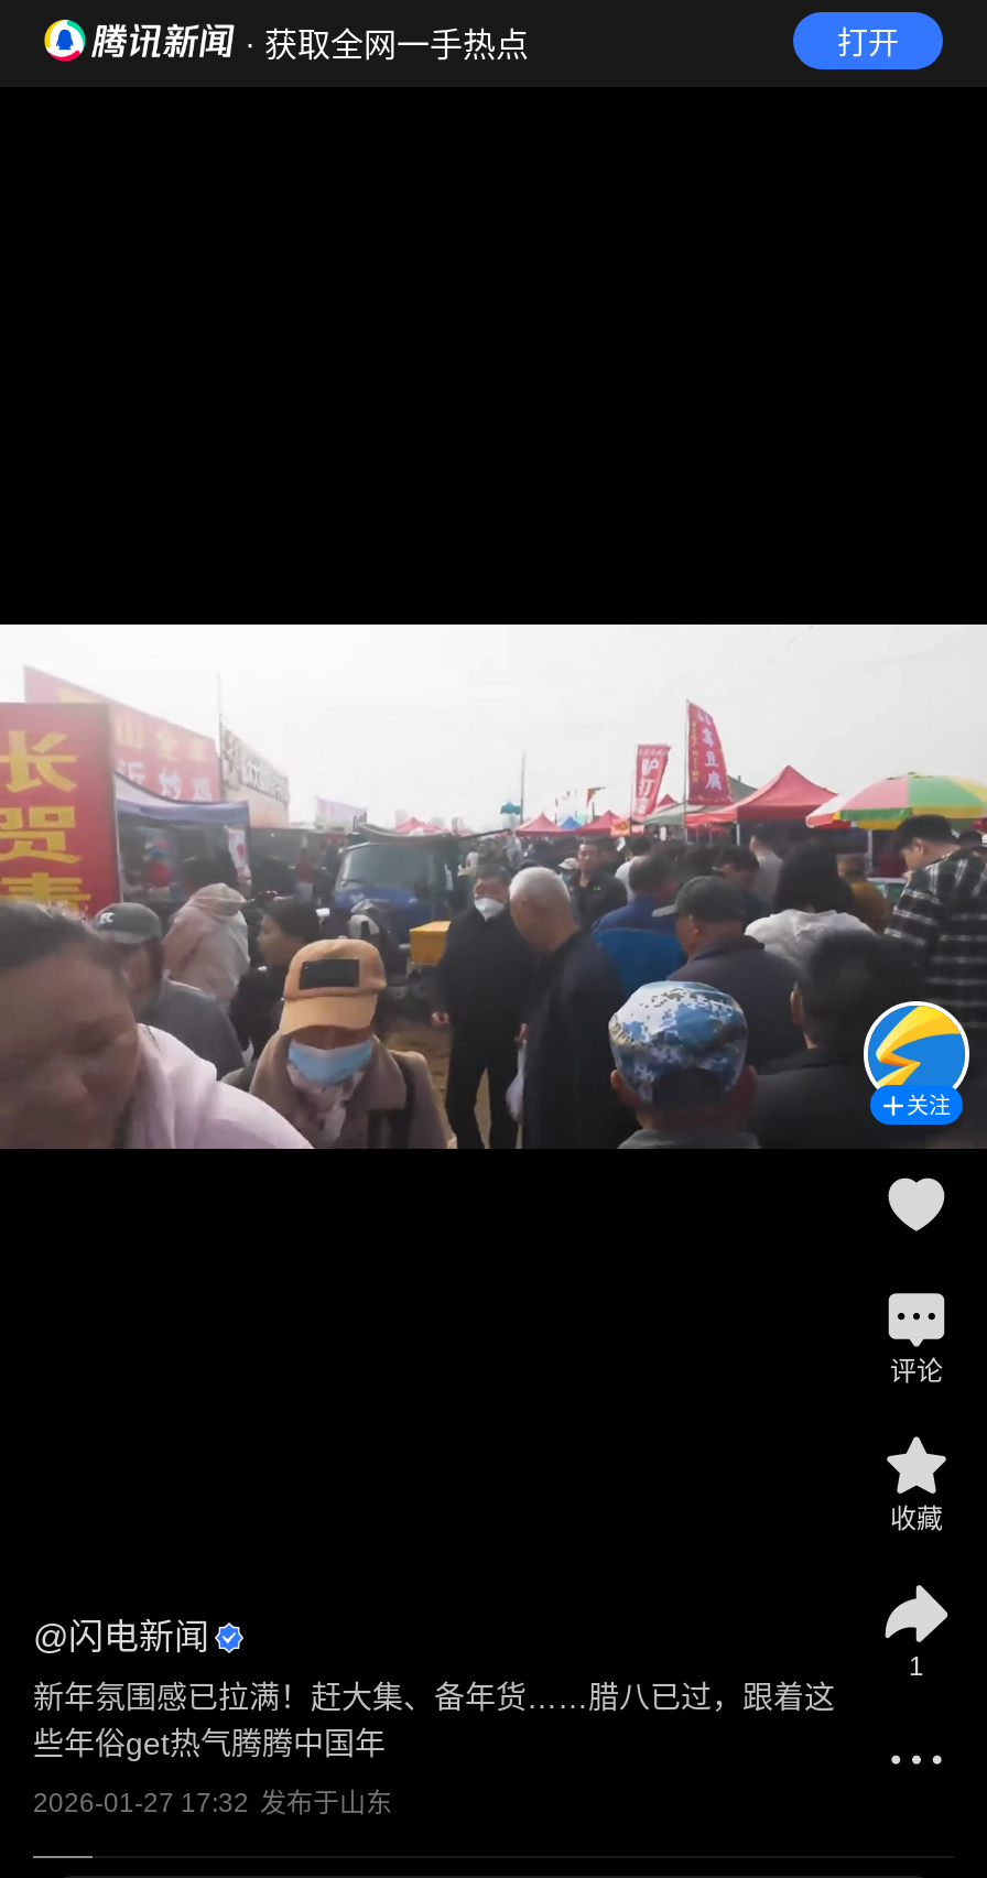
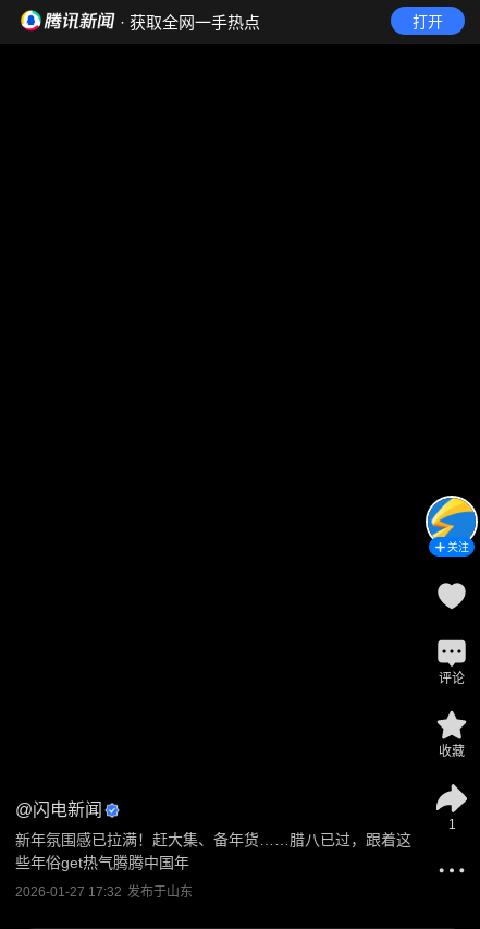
- [image]
